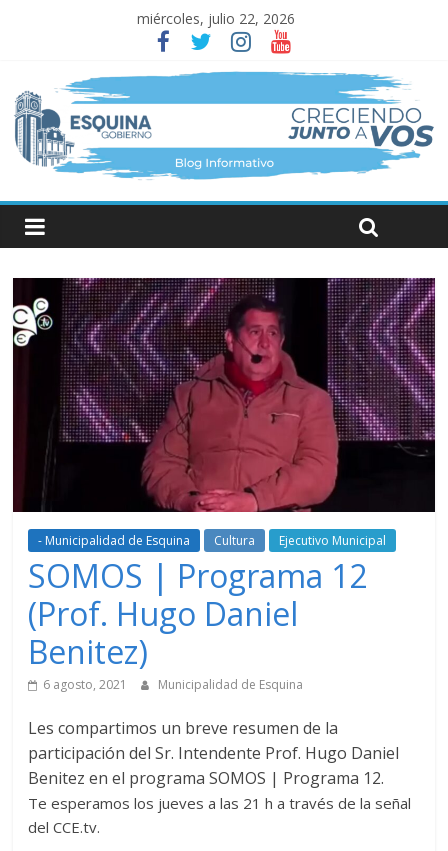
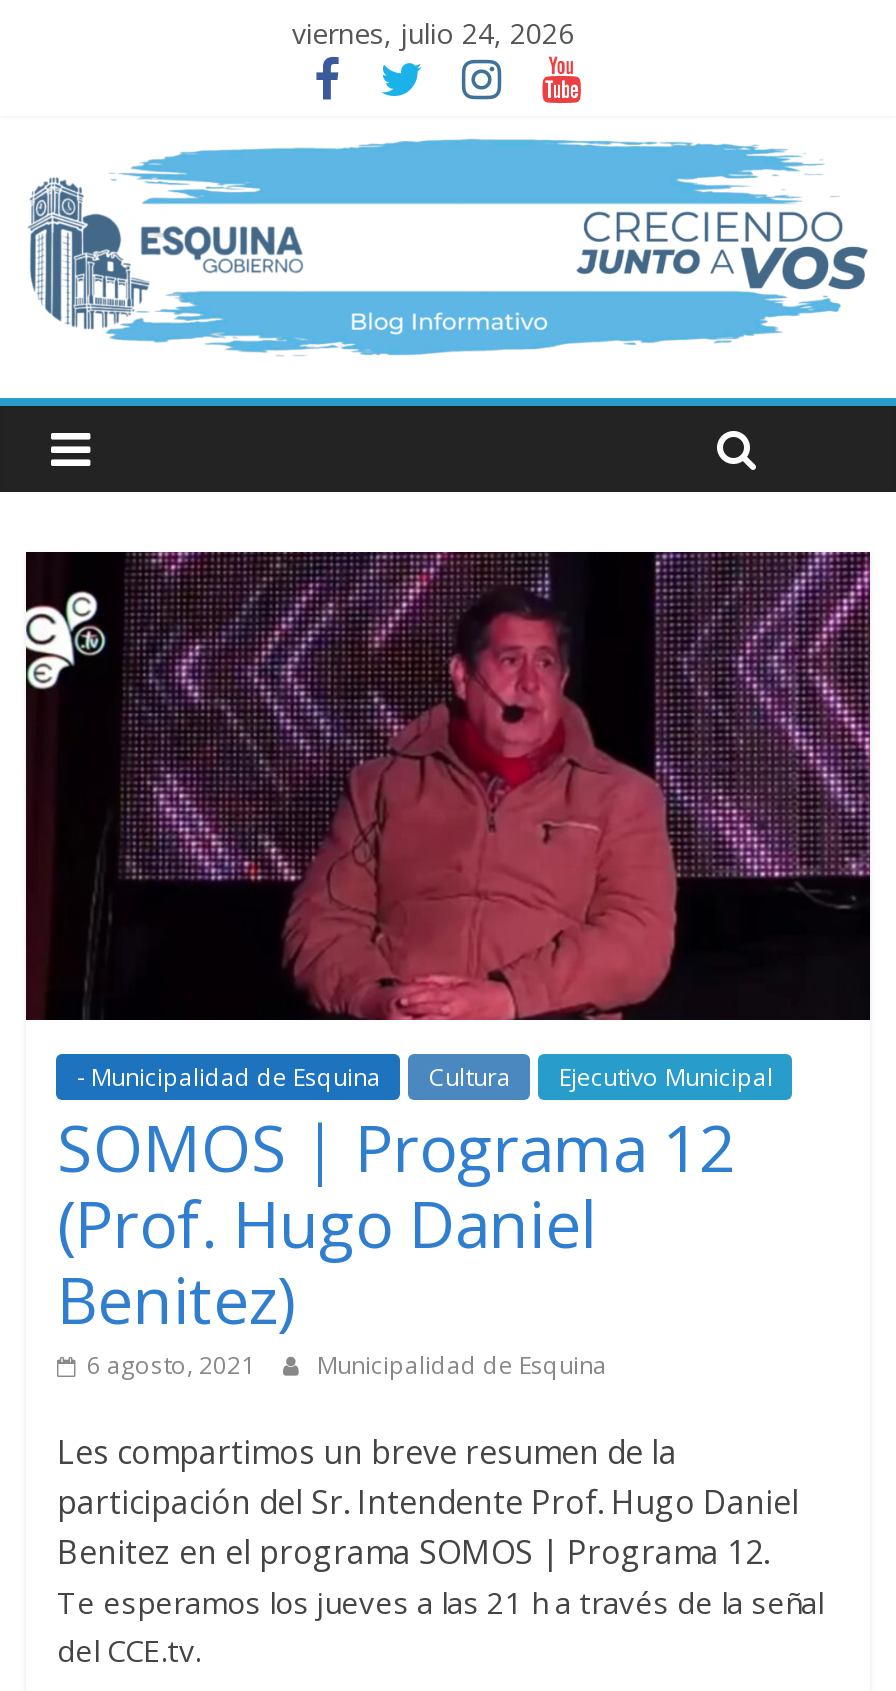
- miércoles, julio 22, 2026
+ viernes, julio 24, 2026
